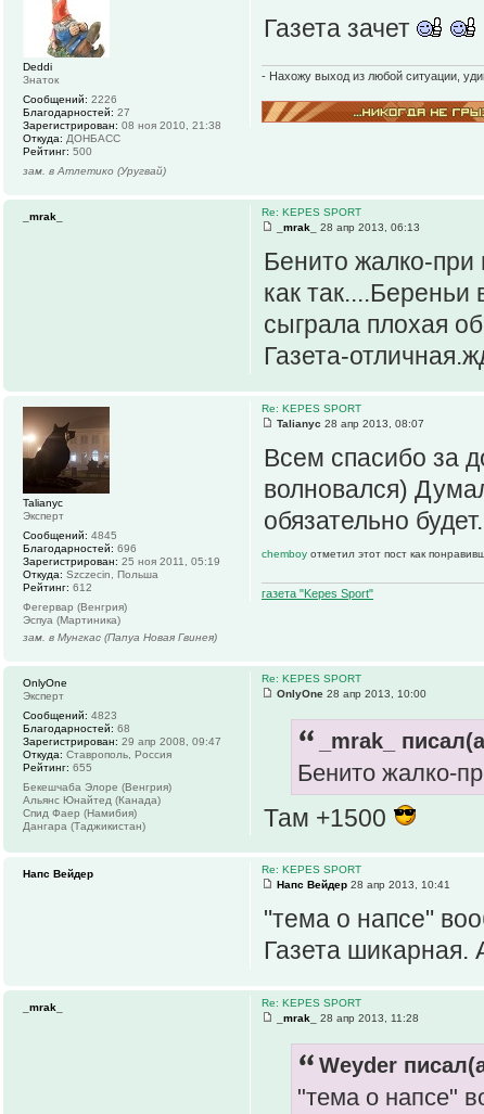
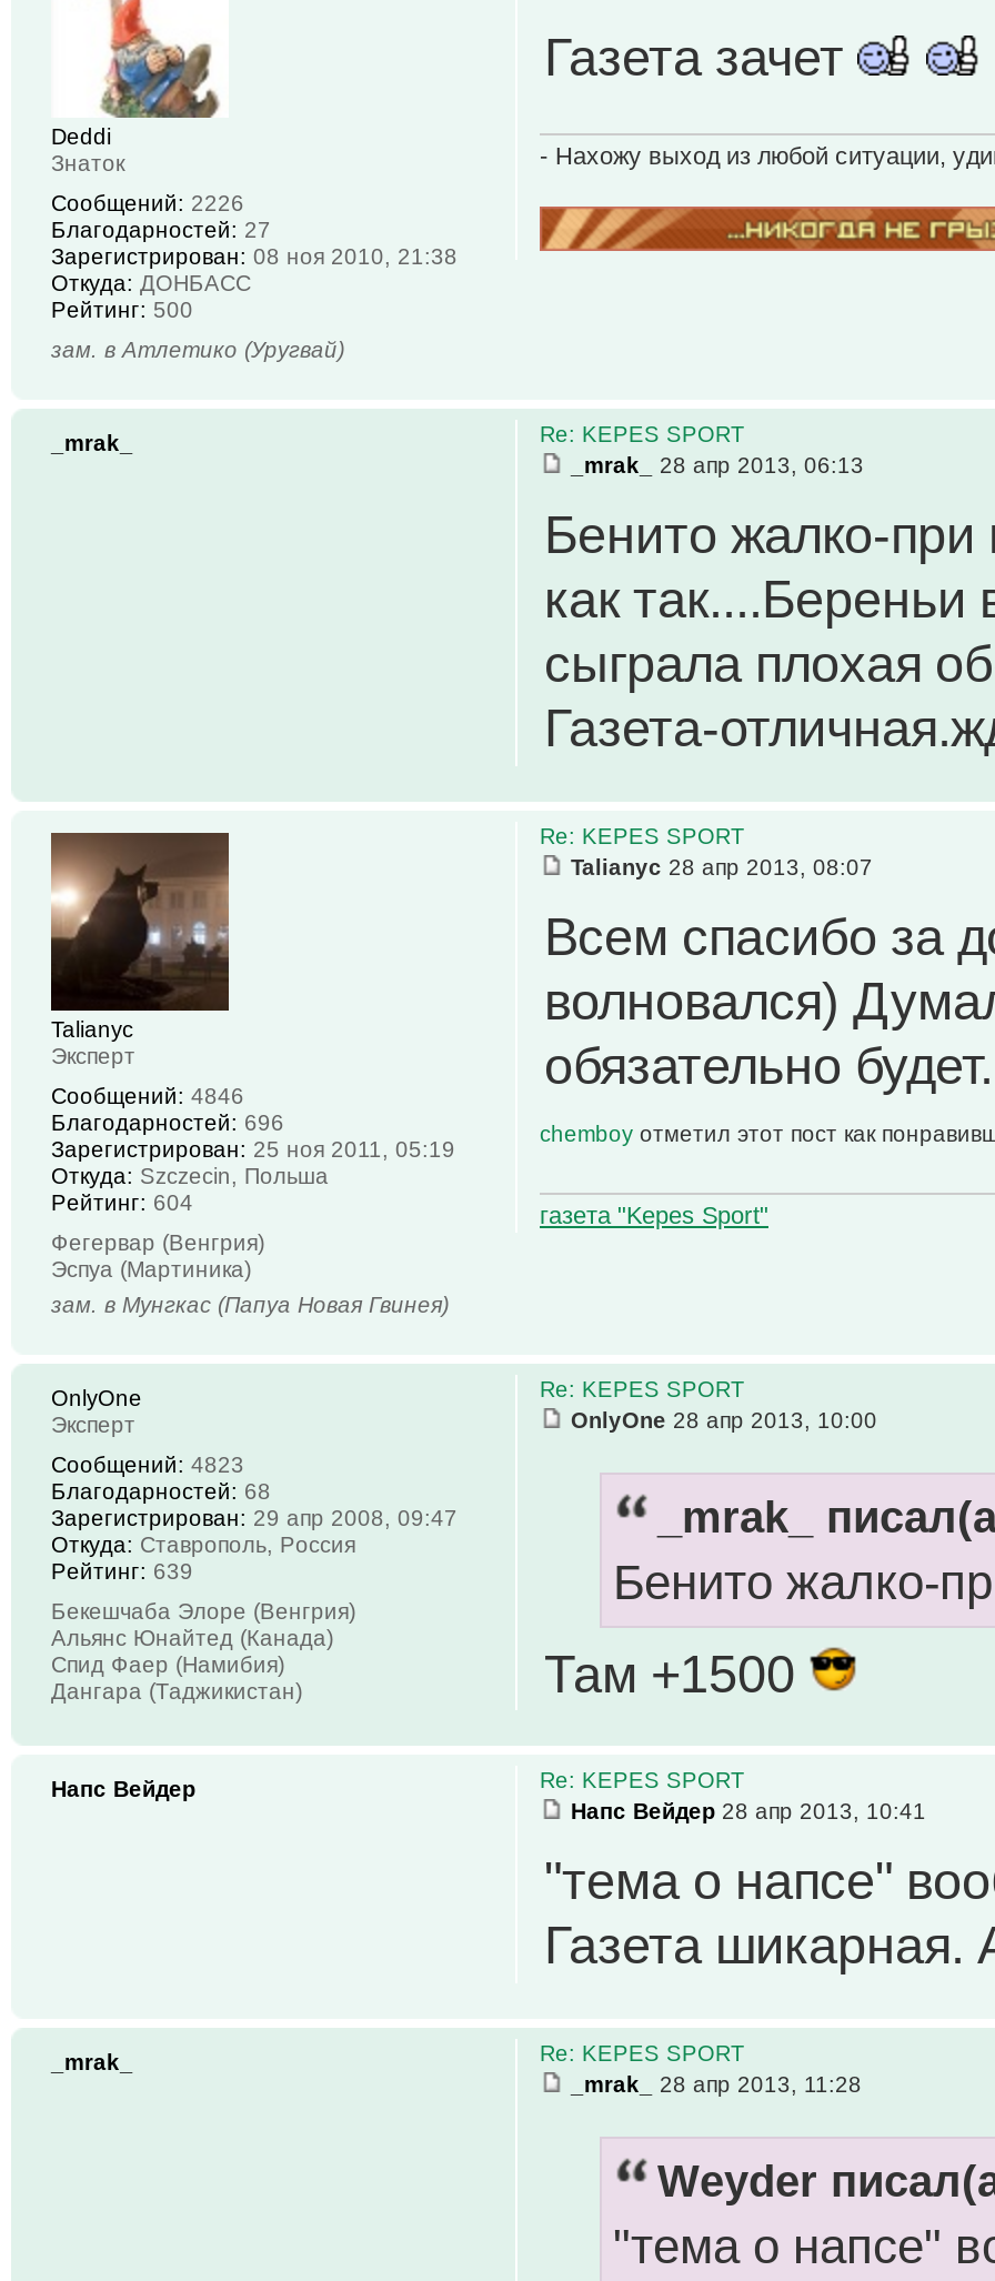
- Сообщений: 4845
+ Сообщений: 4846

- Рейтинг: 612
+ Рейтинг: 604

- Рейтинг: 655
+ Рейтинг: 639
